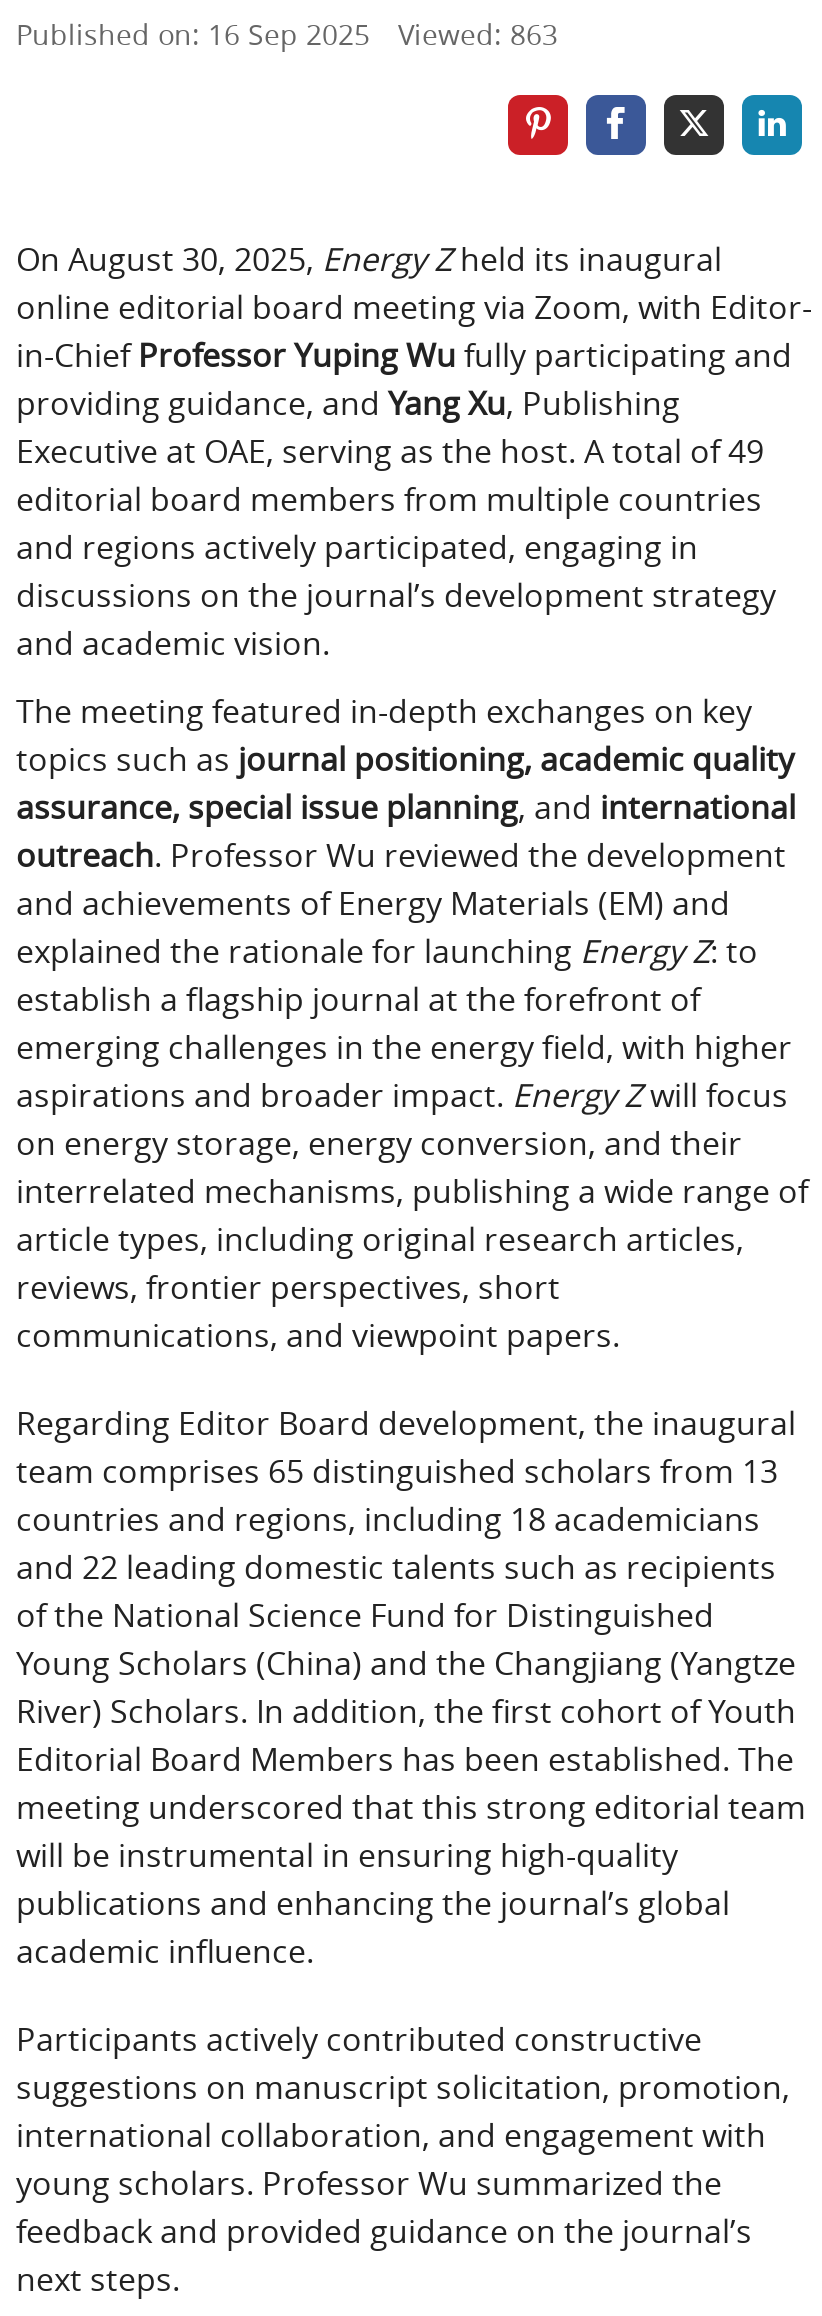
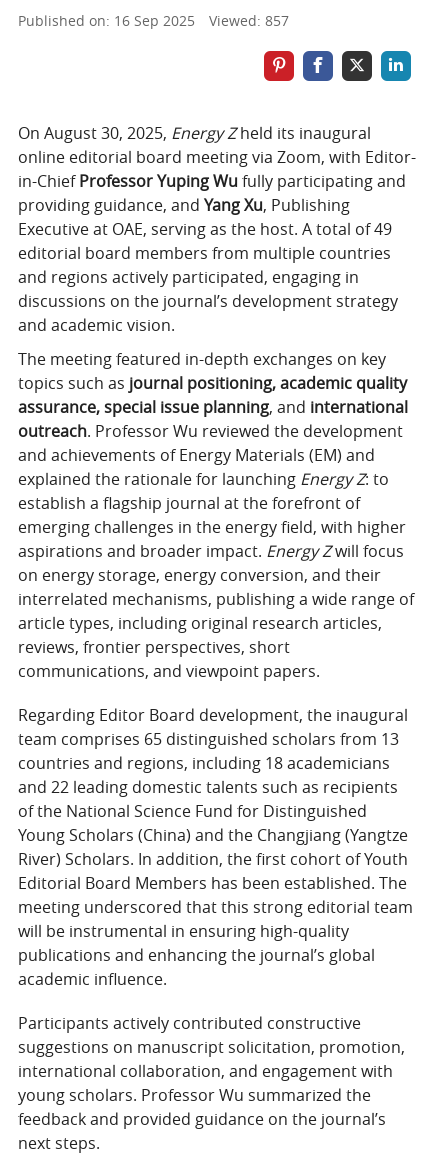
- Published on: 16 Sep 2025 Viewed: 863
+ Published on: 16 Sep 2025 Viewed: 857
